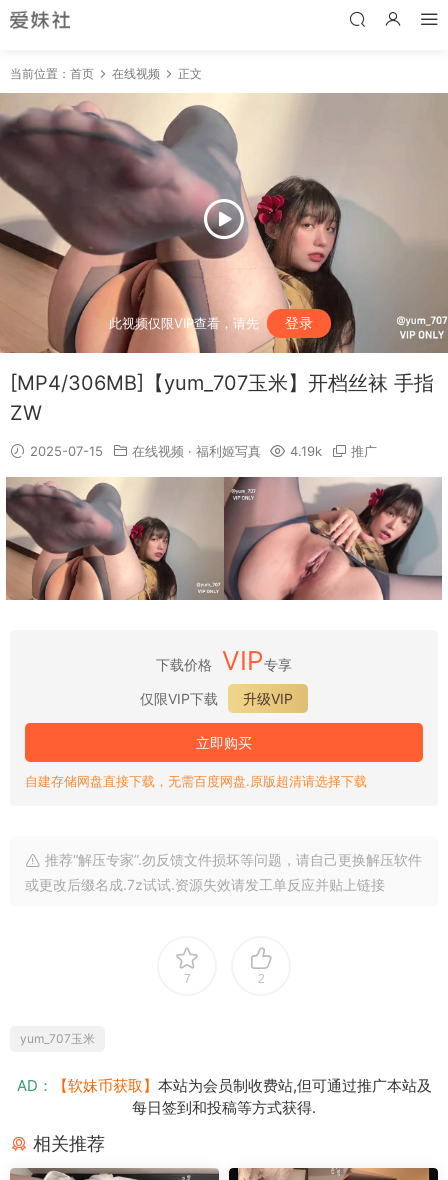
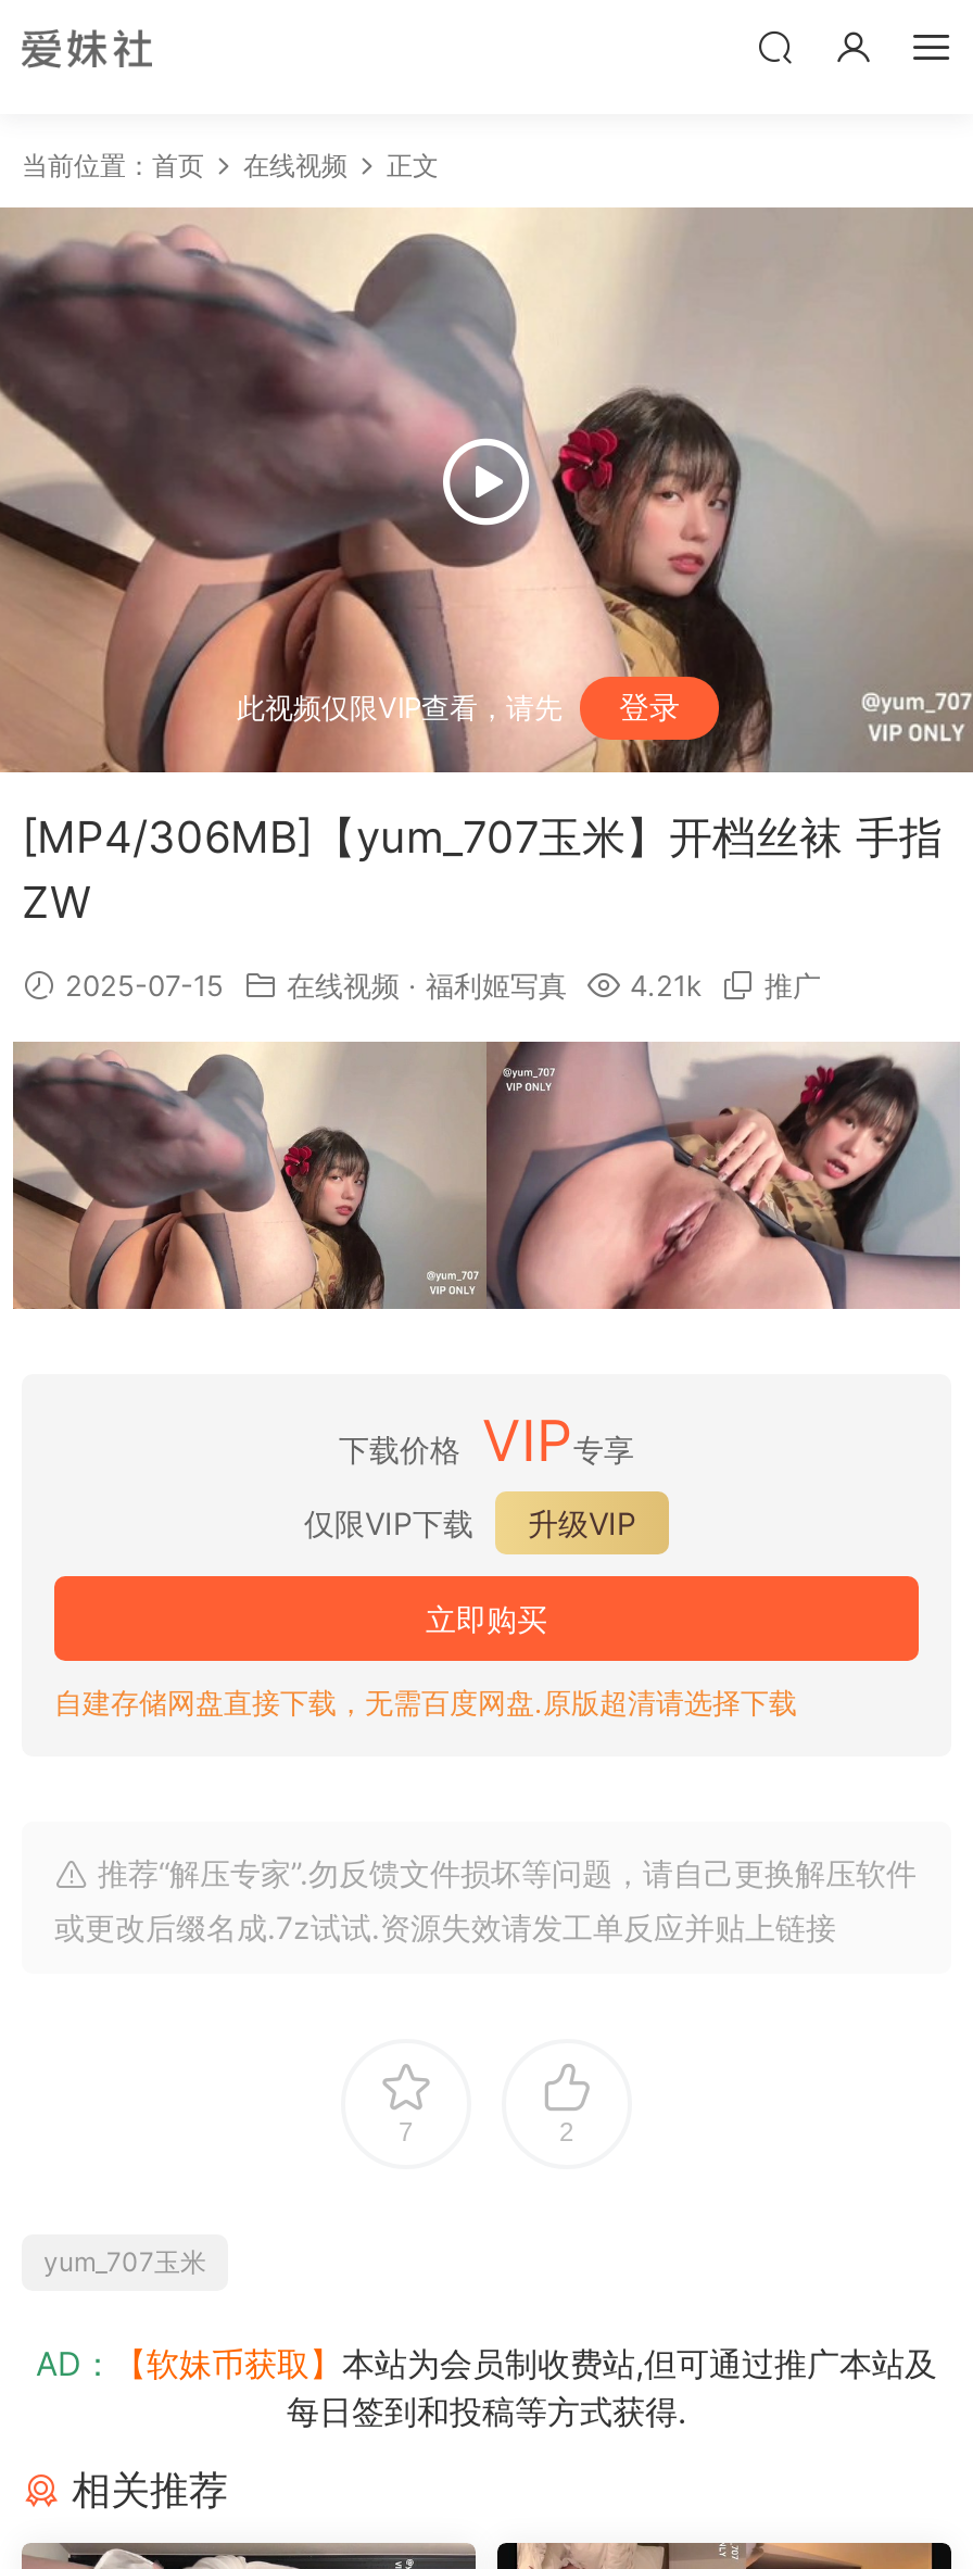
- 2025-07-15 在线视频·福利姬写真 4.19k 推广
+ 2025-07-15 在线视频·福利姬写真 4.21k 推广
